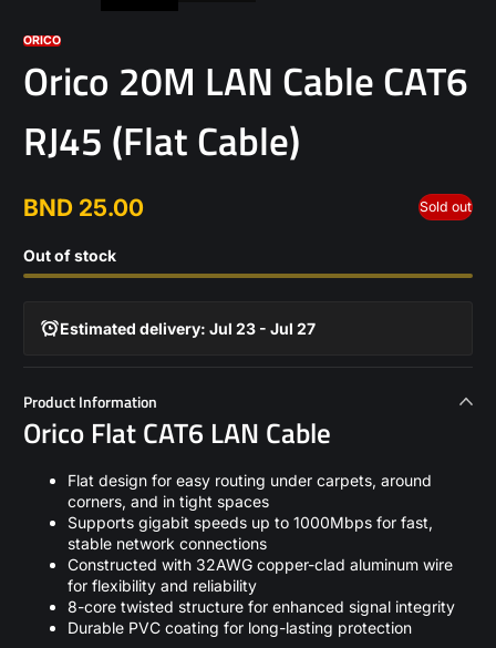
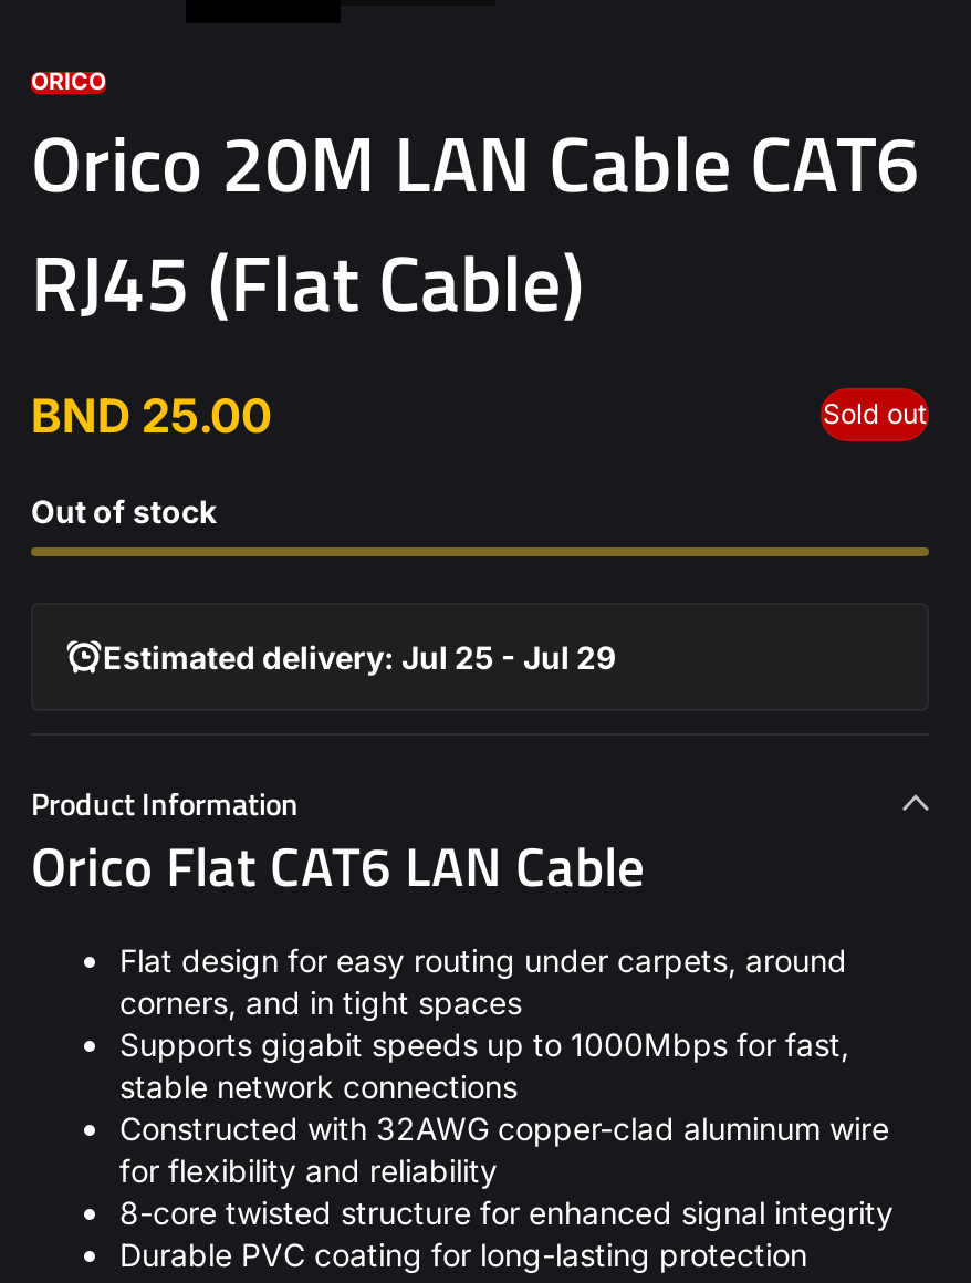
- Estimated delivery: Jul 23 - Jul 27
+ Estimated delivery: Jul 25 - Jul 29
